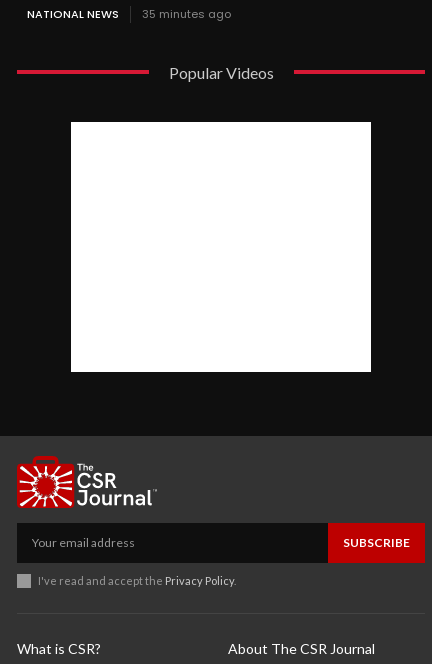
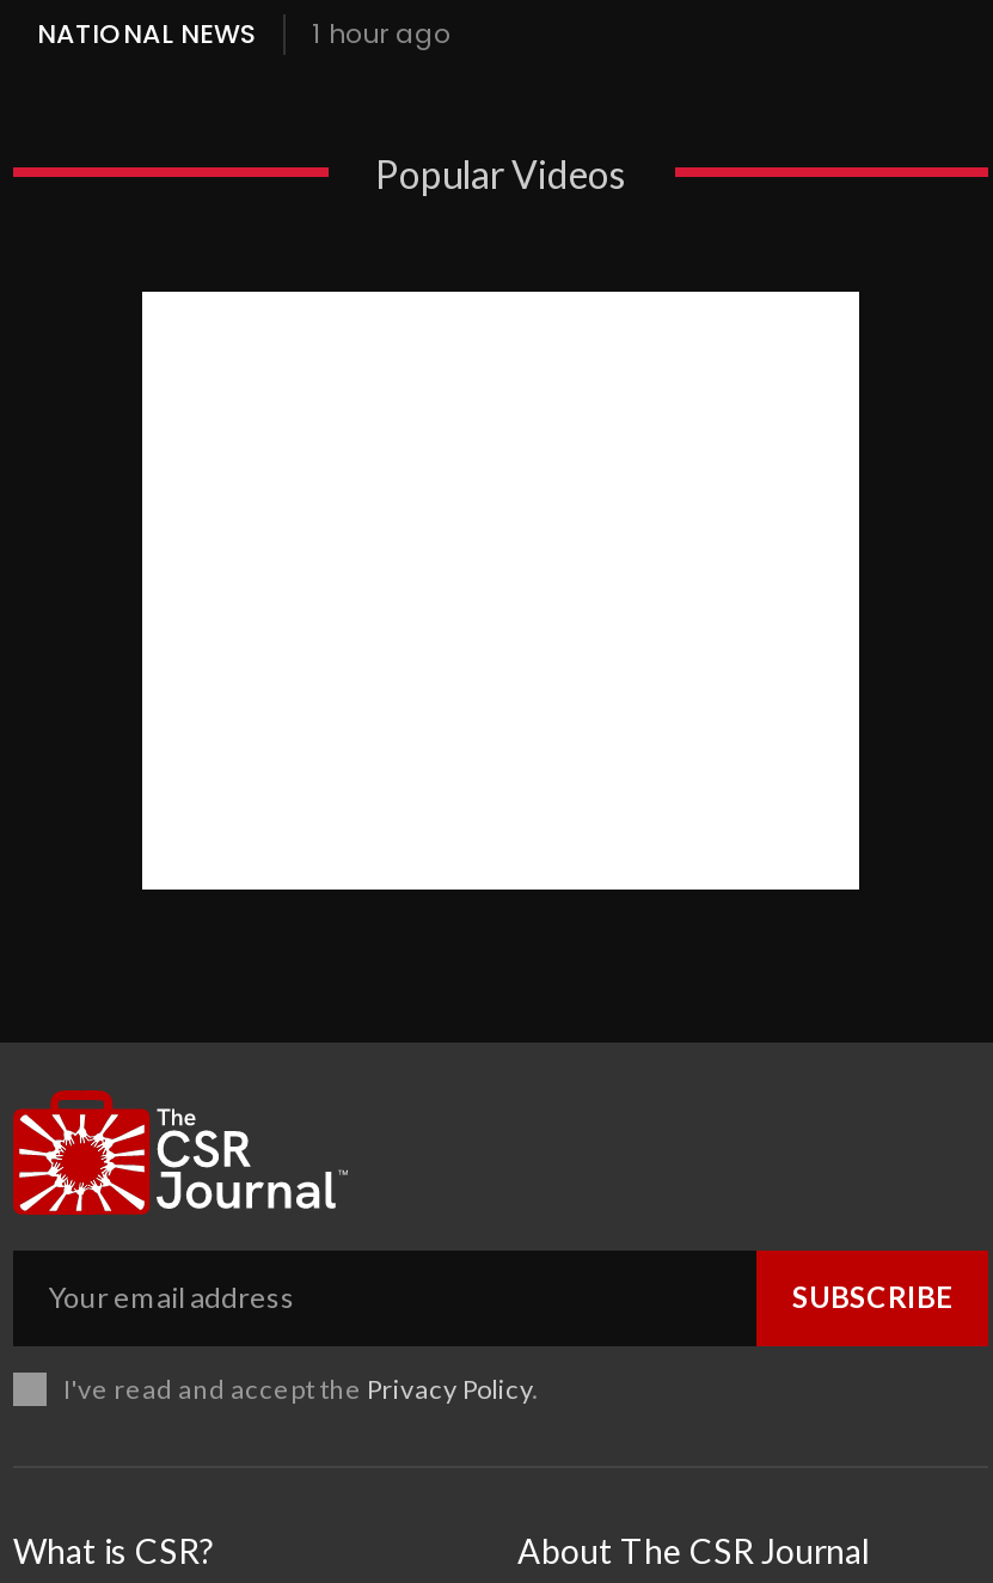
- NATIONAL NEWS 35 minutes ago
+ NATIONAL NEWS 1 hour ago
